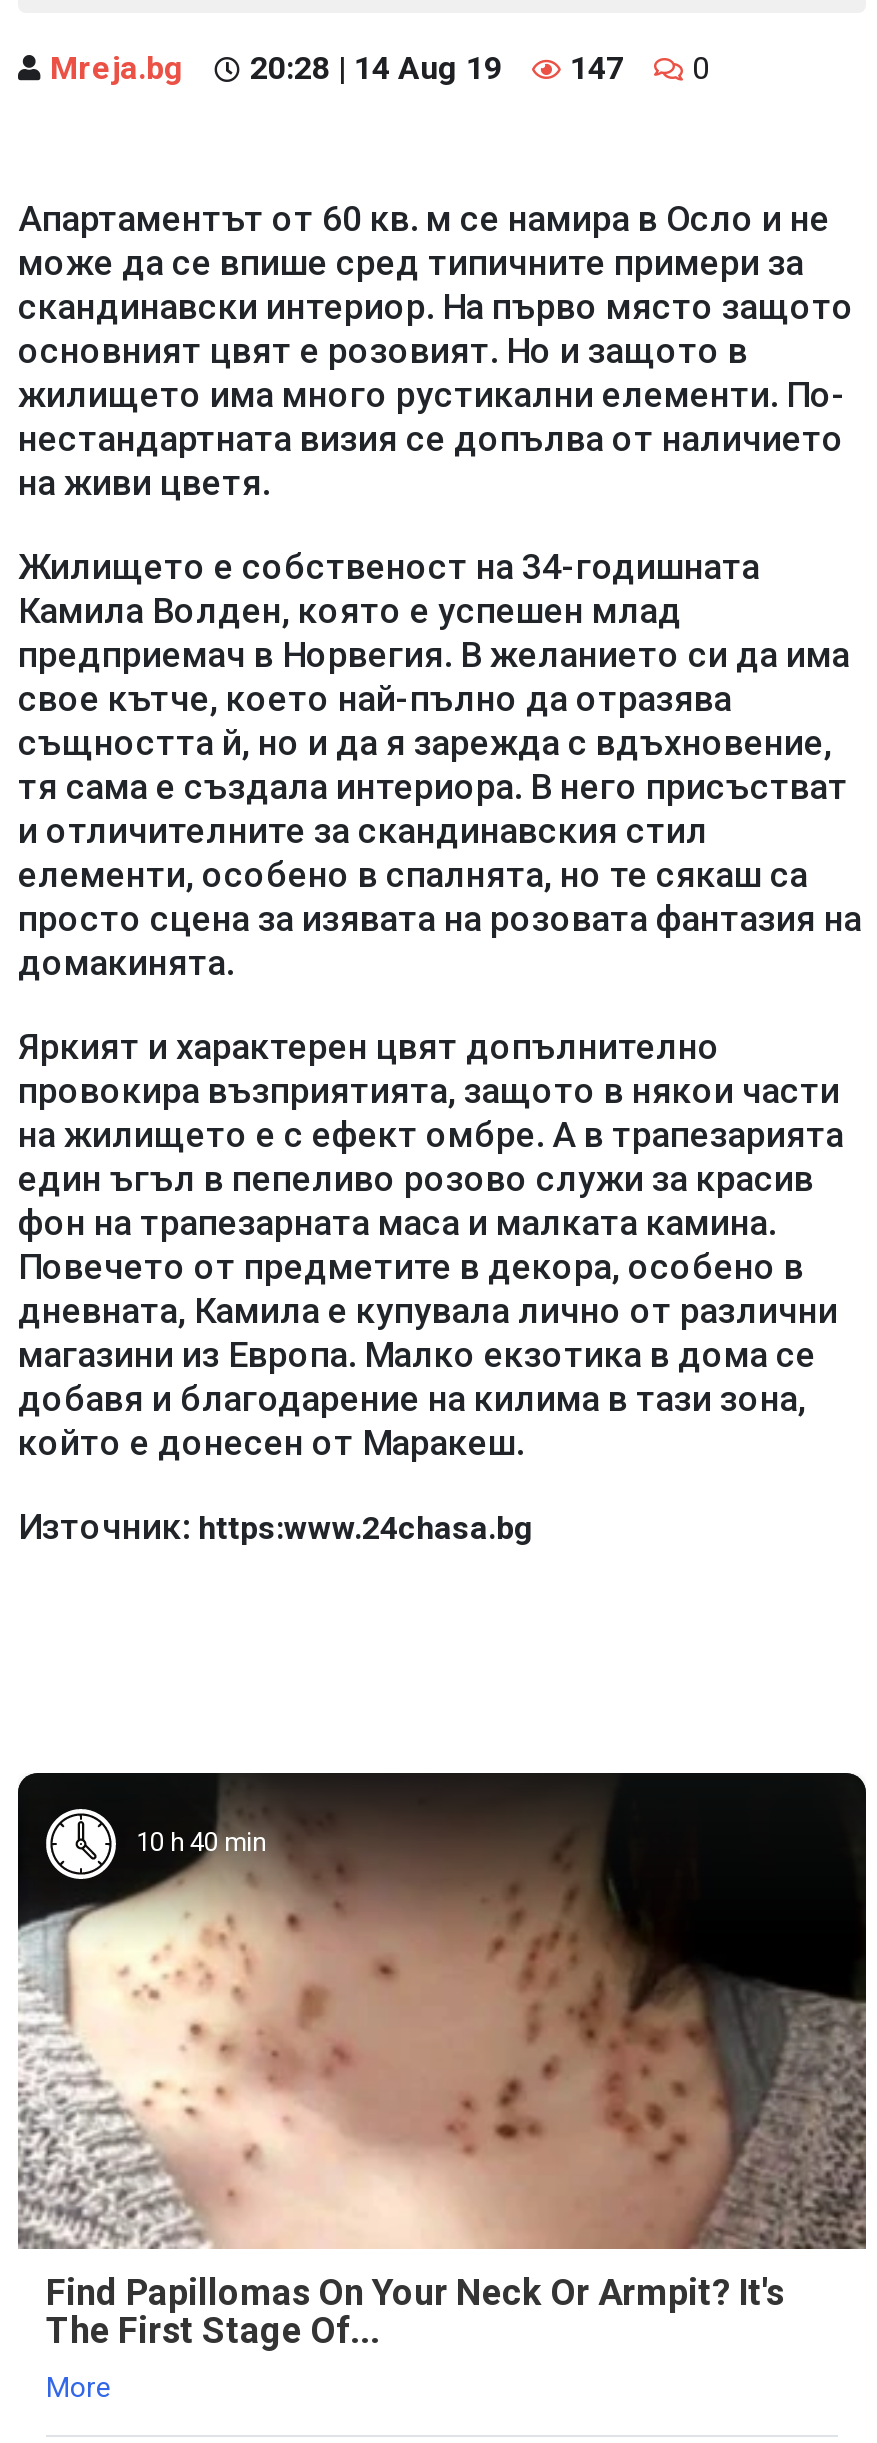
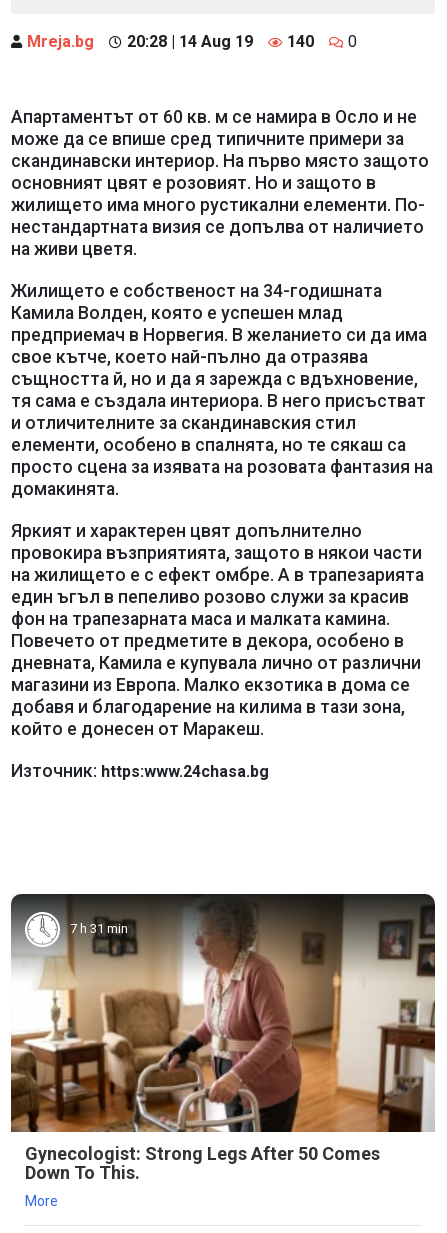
- 147
+ 140

- [image]
- 10 h 40 min
+ [image]
+ 7 h 31 min

- Find Papillomas On Your Neck Or Armpit? It's
- The First Stage Of...
+ Gynecologist: Strong Legs After 50 Comes
+ Down To This.
